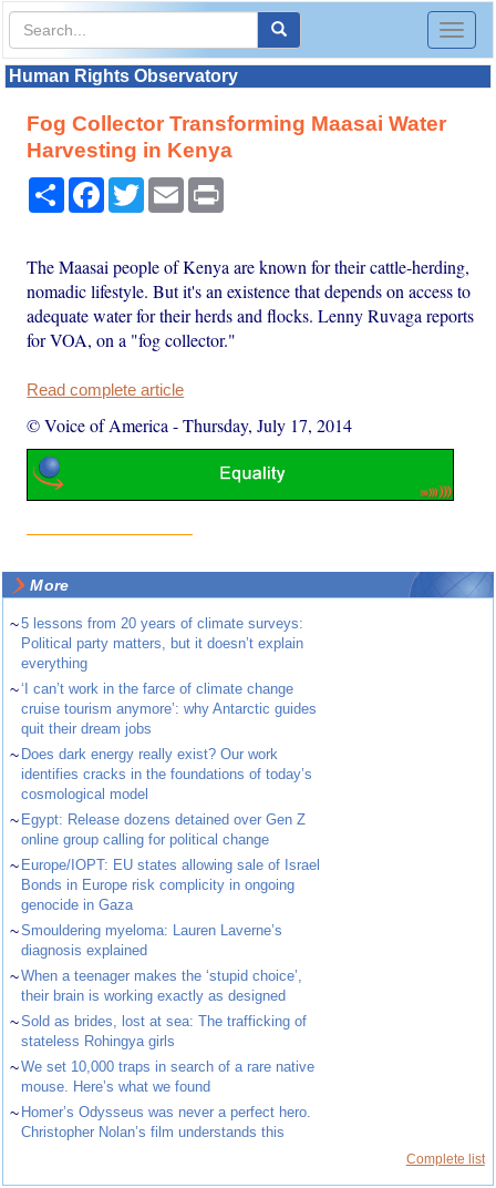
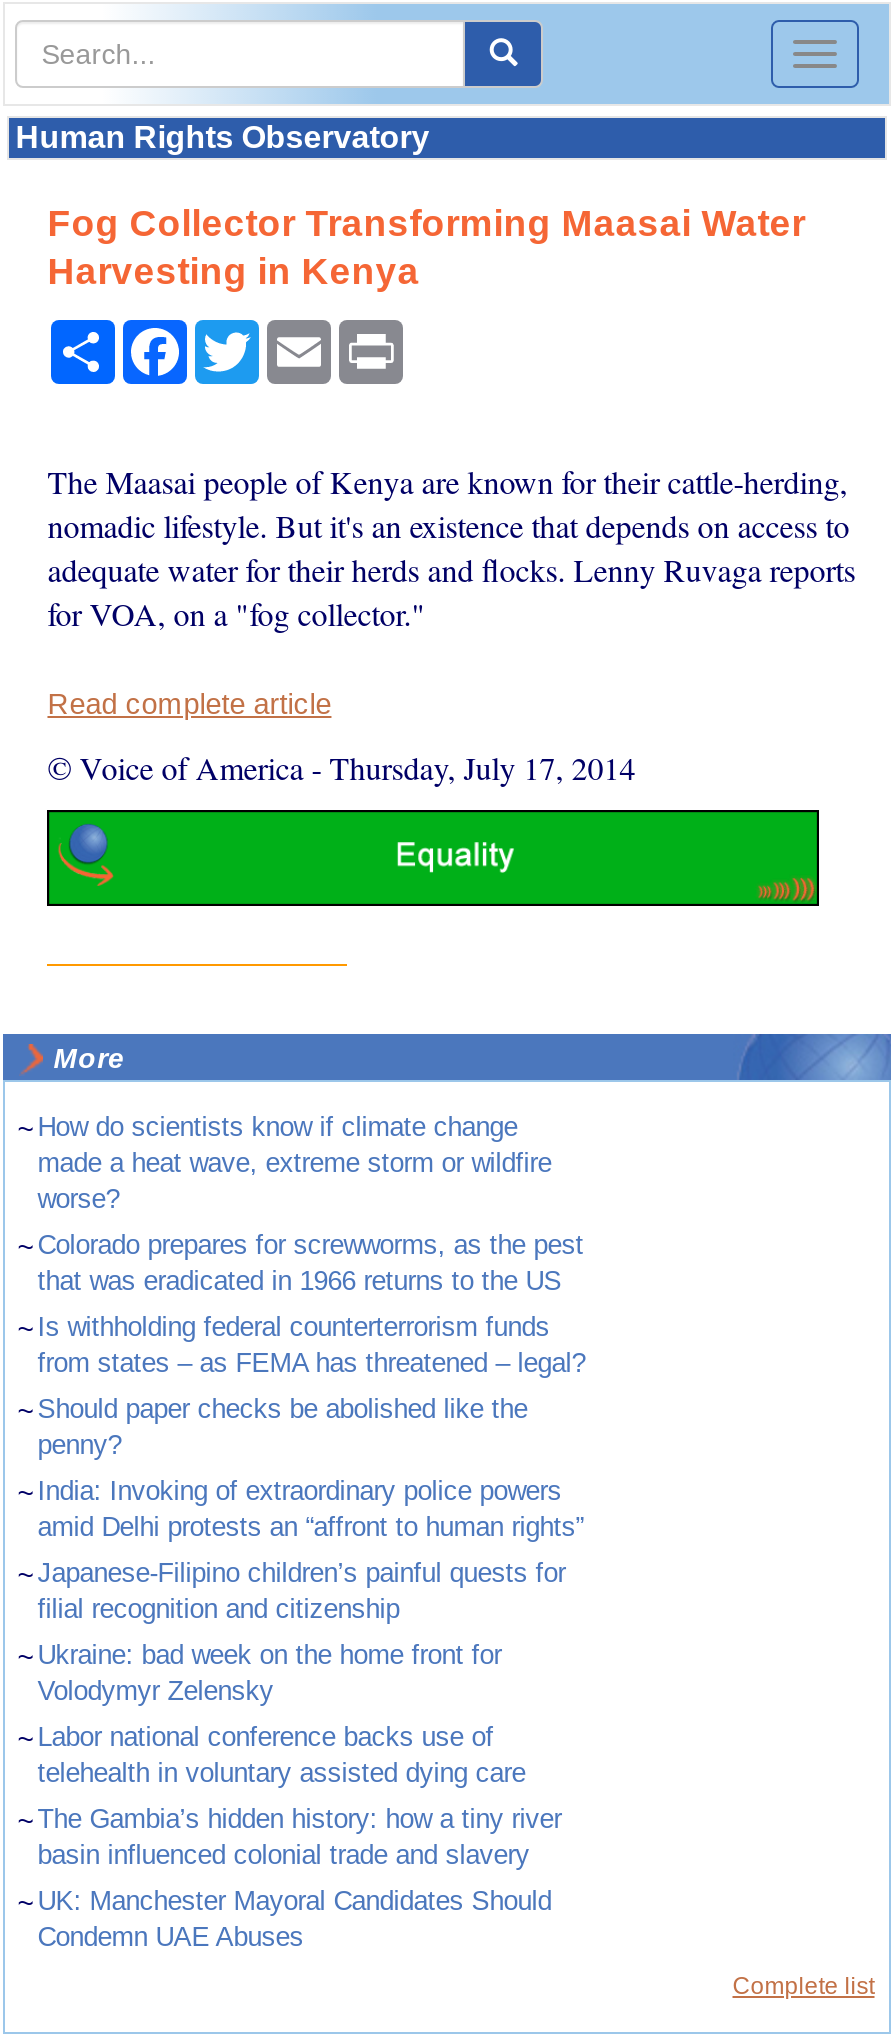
- ~ 5 lessons from 20 years of climate surveys:
- Political party matters, but it doesn’t explain
- everything
+ ~ How do scientists know if climate change
+ made a heat wave, extreme storm or wildfire
+ worse?

- ~ ‘I can’t work in the farce of climate change
- cruise tourism anymore’: why Antarctic guides
- quit their dream jobs
+ ~ Colorado prepares for screwworms, as the pest
+ that was eradicated in 1966 returns to the US

- ~ Does dark energy really exist? Our work
- identifies cracks in the foundations of today’s
- cosmological model
+ ~ Is withholding federal counterterrorism funds
+ from states – as FEMA has threatened – legal?

- ~ Egypt: Release dozens detained over Gen Z
- online group calling for political change
+ ~ Should paper checks be abolished like the
+ penny?

- ~ Europe/IOPT: EU states allowing sale of Israel
- Bonds in Europe risk complicity in ongoing
- genocide in Gaza
+ ~ India: Invoking of extraordinary police powers
+ amid Delhi protests an “affront to human rights”

- ~ Smouldering myeloma: Lauren Laverne’s
- diagnosis explained
+ ~ Japanese-Filipino children’s painful quests for
+ filial recognition and citizenship

- ~ When a teenager makes the ‘stupid choice’,
- their brain is working exactly as designed
+ ~ Ukraine: bad week on the home front for
+ Volodymyr Zelensky

- ~ Sold as brides, lost at sea: The trafficking of
- stateless Rohingya girls
+ ~ Labor national conference backs use of
+ telehealth in voluntary assisted dying care

- ~ We set 10,000 traps in search of a rare native
- mouse. Here’s what we found
+ ~ The Gambia’s hidden history: how a tiny river
+ basin influenced colonial trade and slavery

- ~ Homer’s Odysseus was never a perfect hero.
- Christopher Nolan’s film understands this
+ ~ UK: Manchester Mayoral Candidates Should
+ Condemn UAE Abuses
